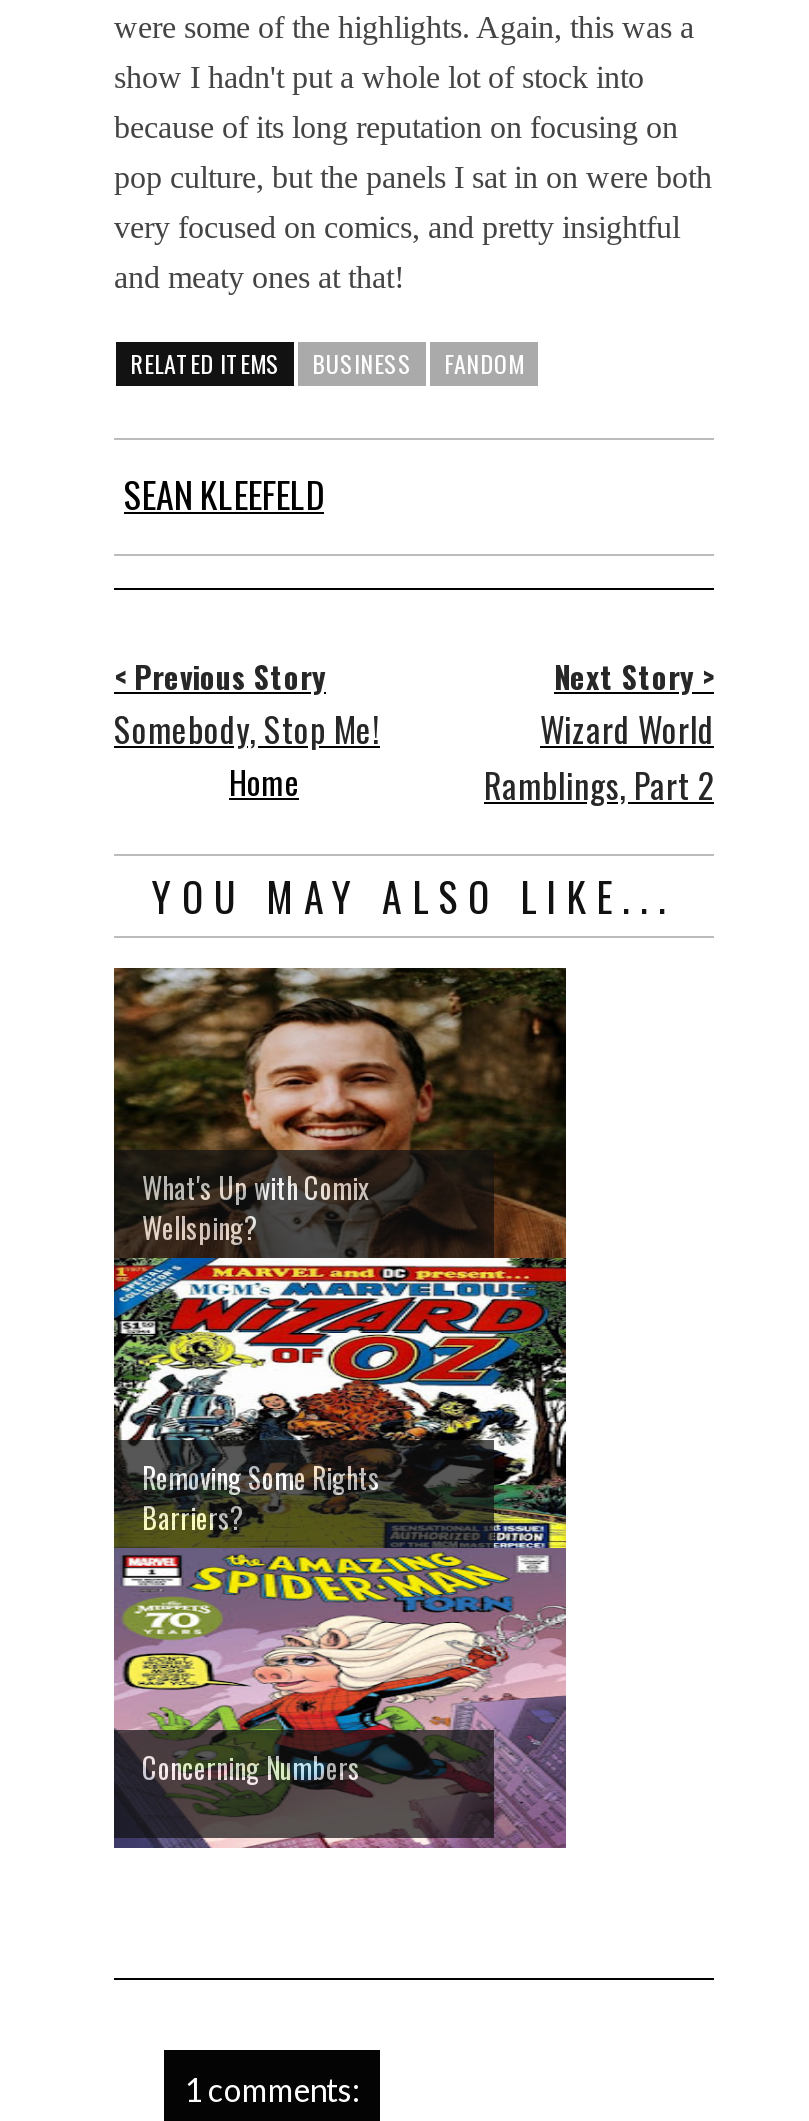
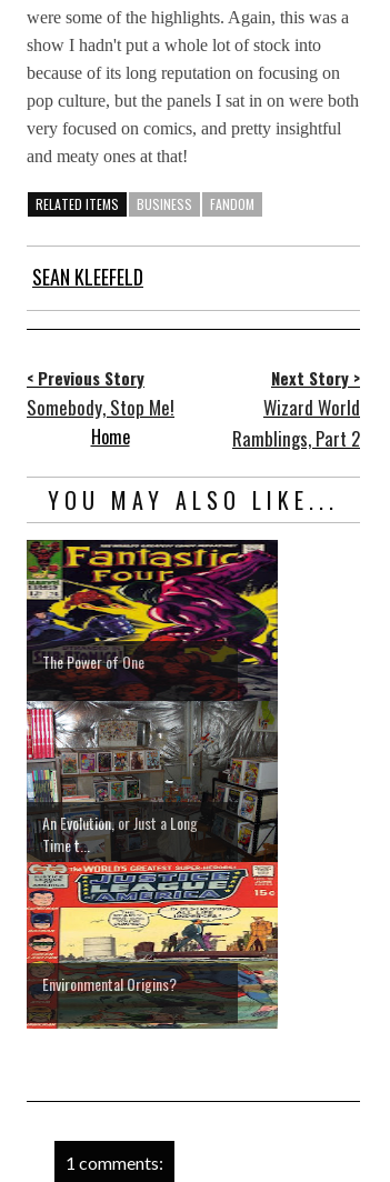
- [image]
- What's Up with Comix
- Wellsping?
+ [image]
+ The Power of One

- Removing Some Rights
- Barriers?
+ An Evolution, or Just a Long
+ Time t...

- Concerning Numbers
+ Environmental Origins?
